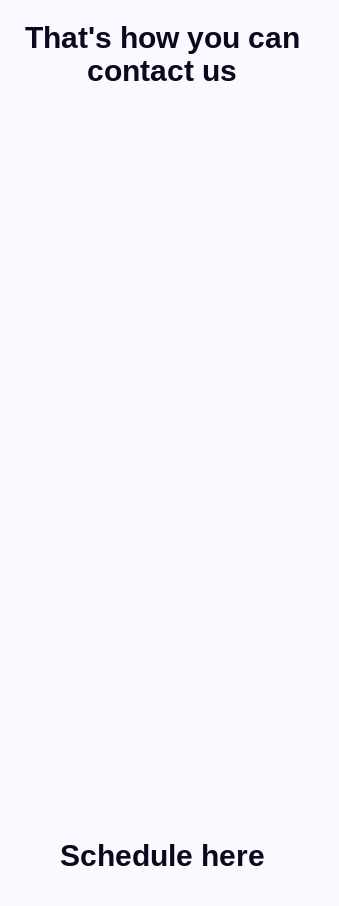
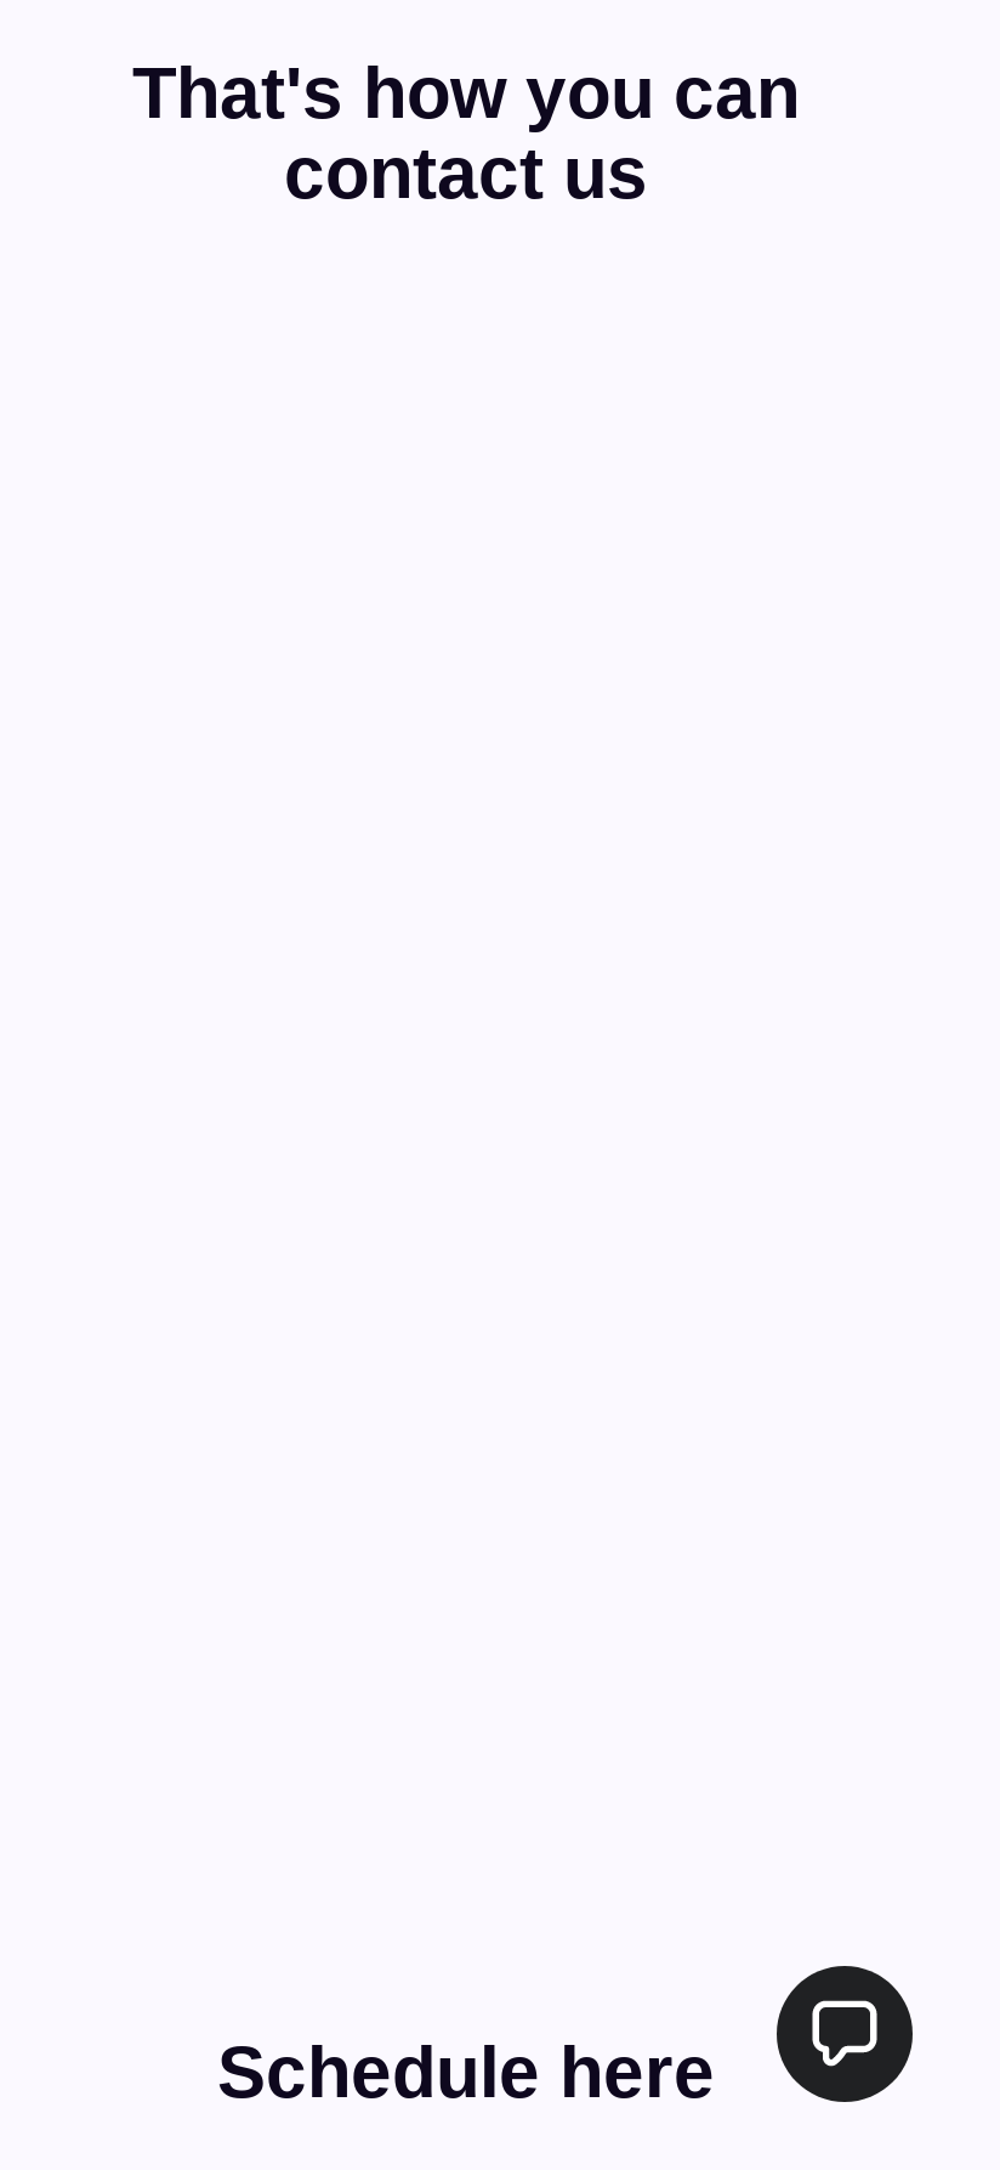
+ [image]
